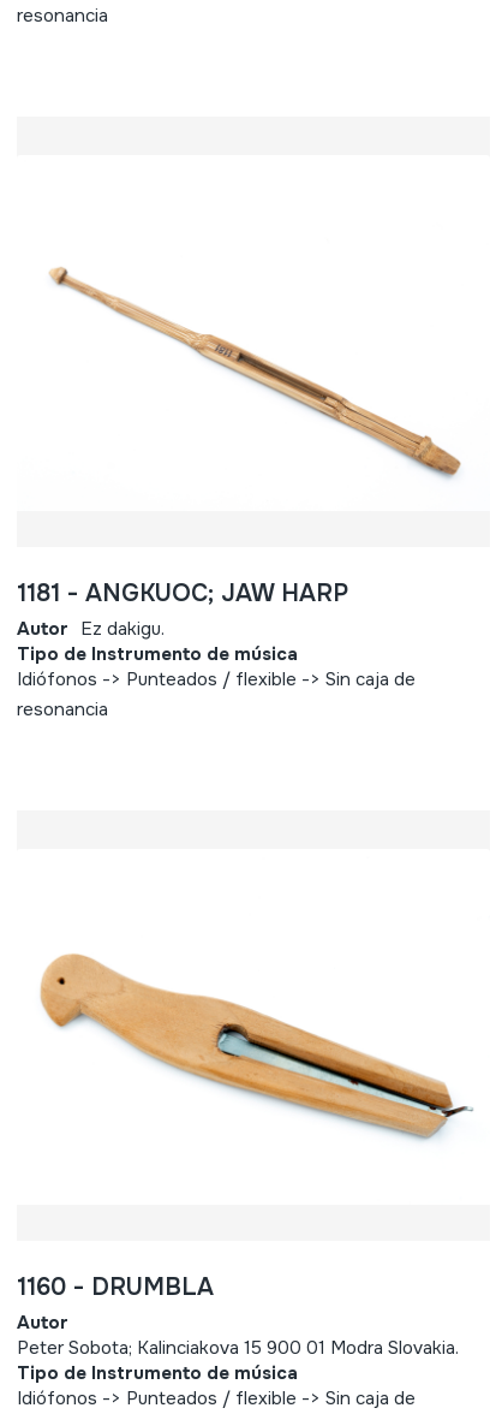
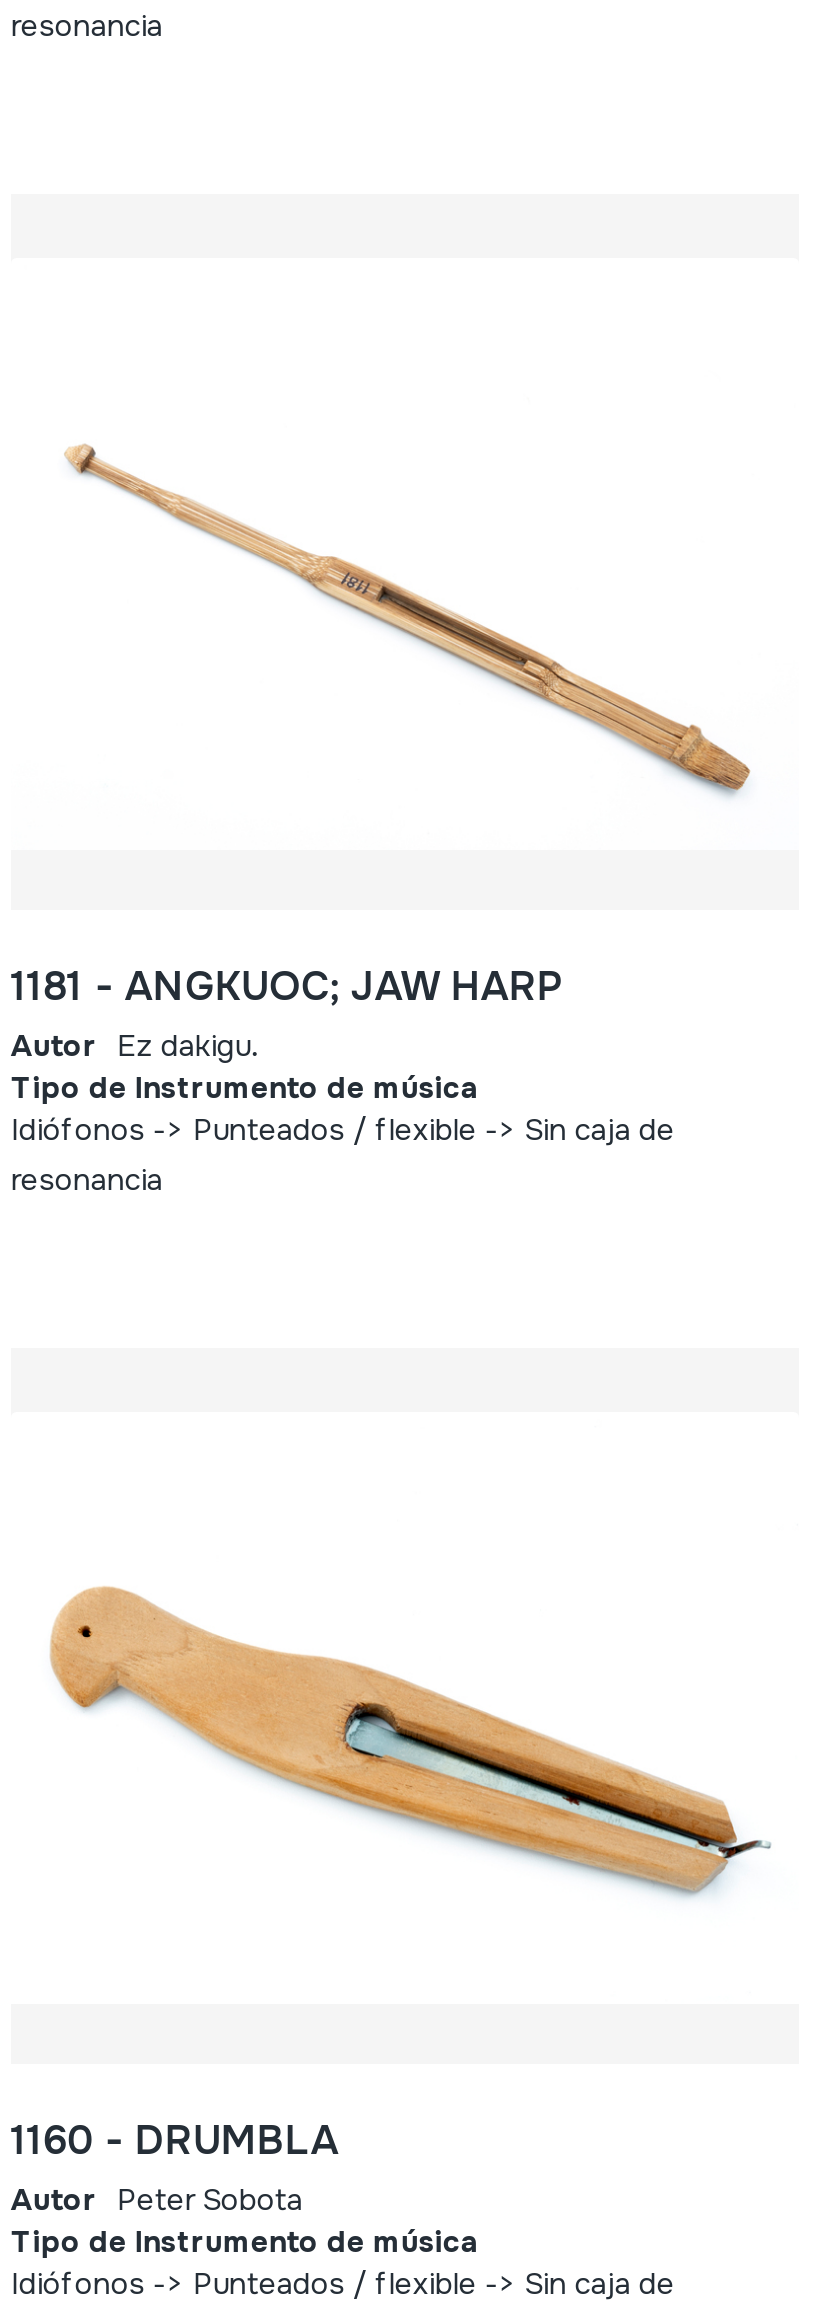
- Autor
- Peter Sobota; Kalinciakova 15 900 01 Modra Slovakia.
+ Autor Peter Sobota
